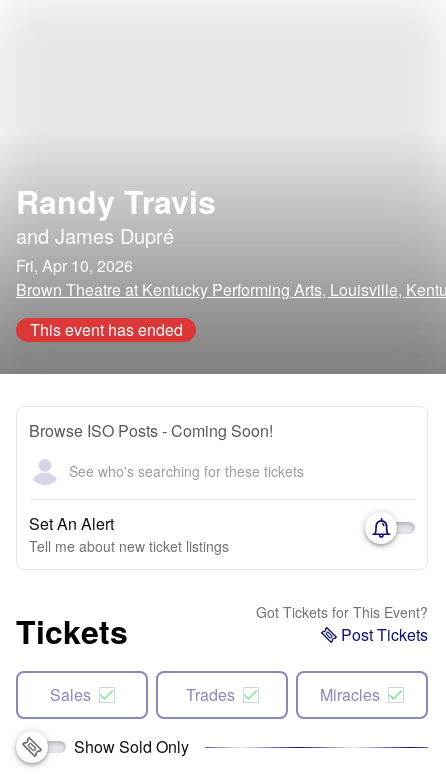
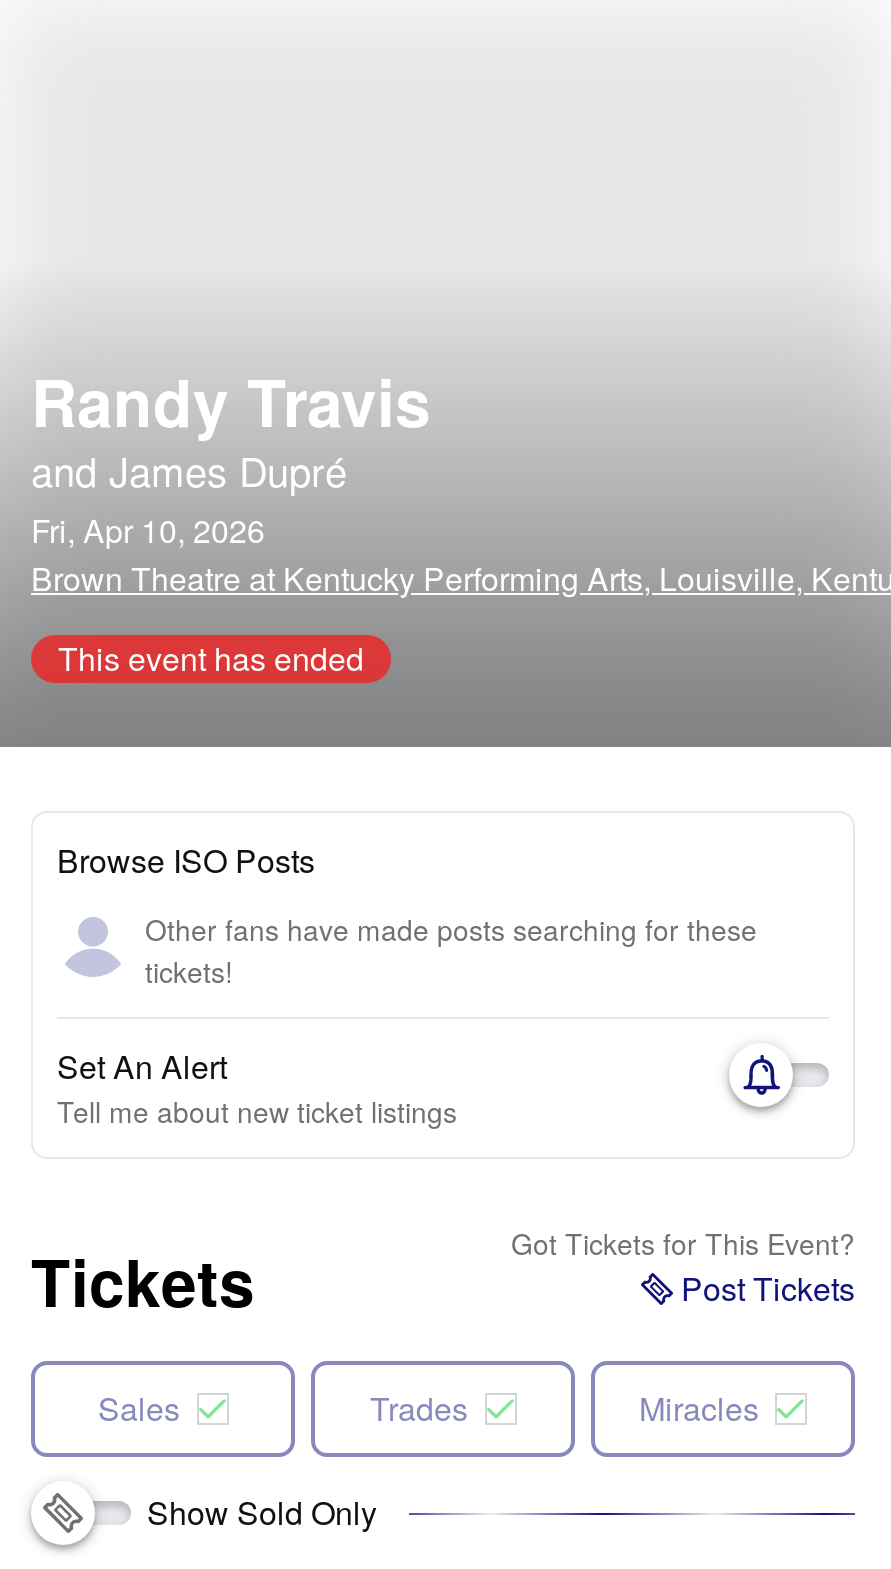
- Browse ISO Posts - Coming Soon!
+ Browse ISO Posts

- See who's searching for these tickets
+ Other fans have made posts searching for these
+ tickets!
